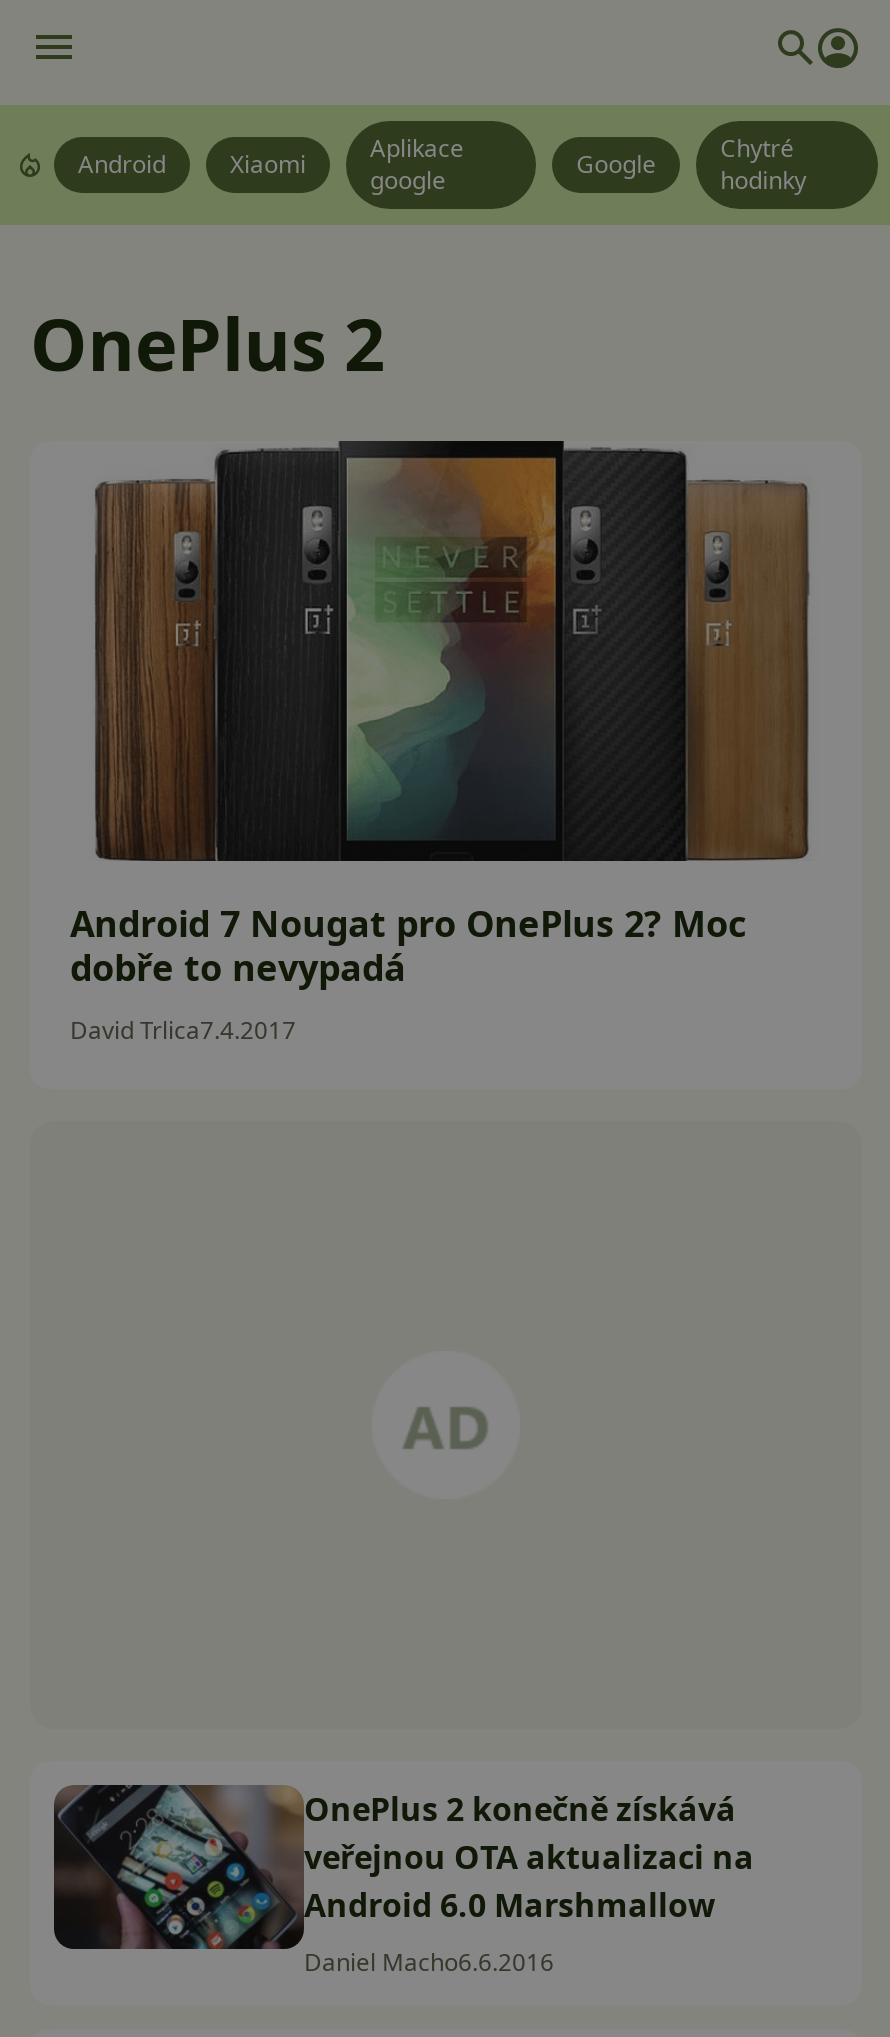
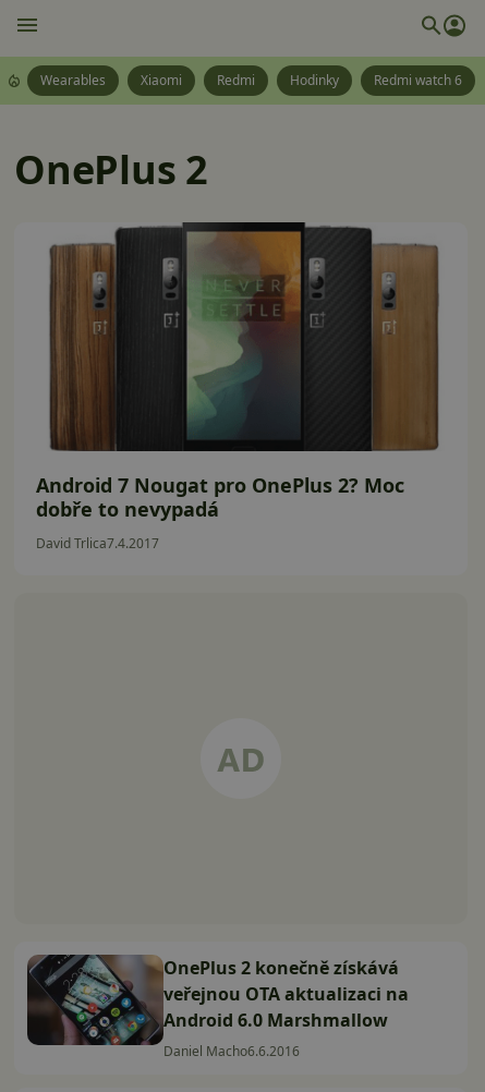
- Aplikace
- google
- Google
- Chytré
- hodinky
+ Redmi
+ Hodinky
+ Redmi watch 6

- Android
+ Wearables
